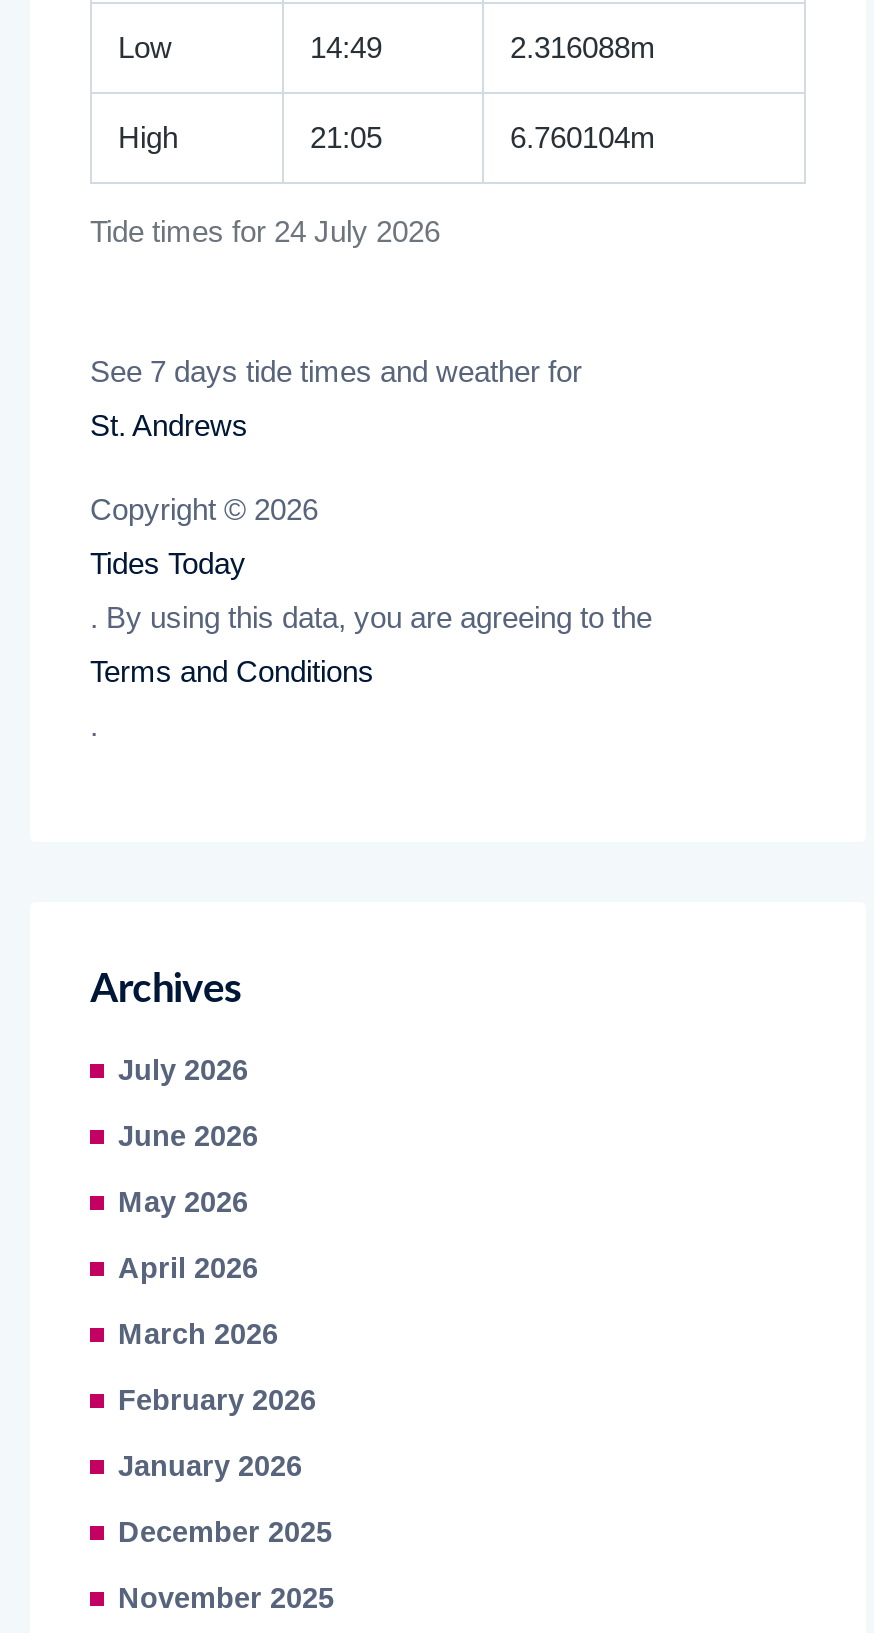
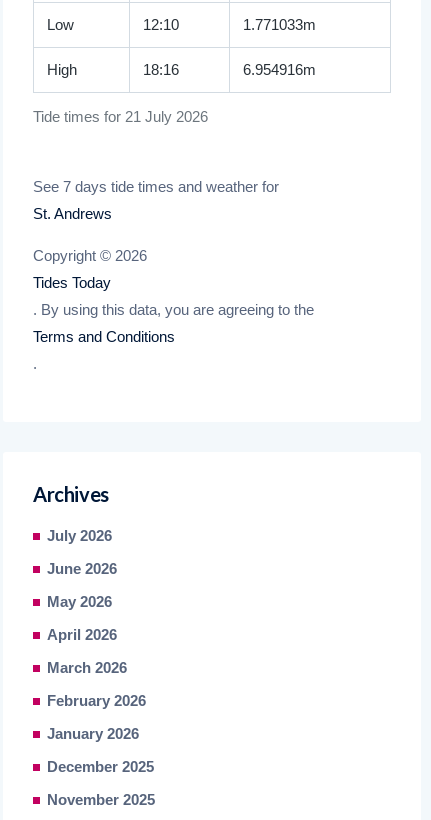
- 14:49
- 2.316088m
+ 12:10
+ 1.771033m

- 21:05
- 6.760104m
+ 18:16
+ 6.954916m

- Tide times for 24 July 2026
+ Tide times for 21 July 2026
